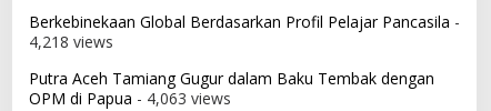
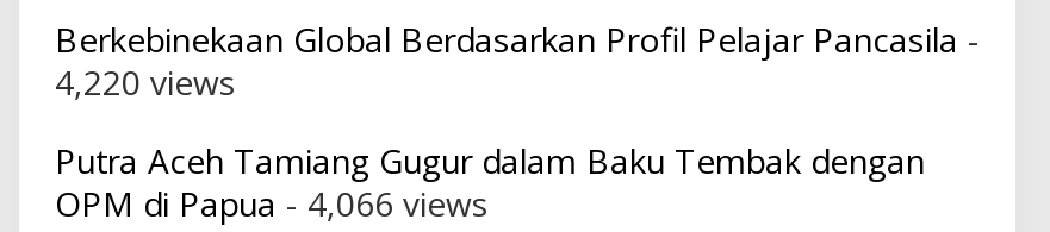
- 4,218 views
+ 4,220 views

- OPM di Papua - 4,063 views
+ OPM di Papua - 4,066 views
